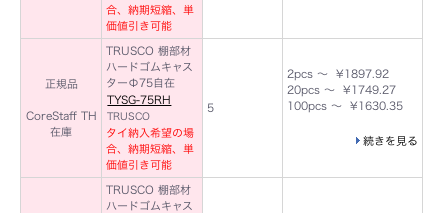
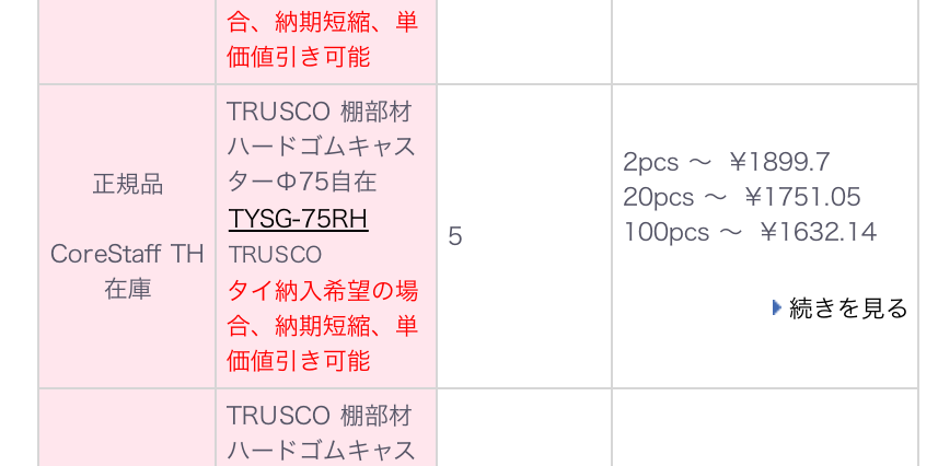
- 2pcs ～ ¥1897.92
+ 2pcs ～ ¥1899.7

- 20pcs ～ ¥1749.27
+ 20pcs ～ ¥1751.05

- 100pcs ～ ¥1630.35
+ 100pcs ～ ¥1632.14
